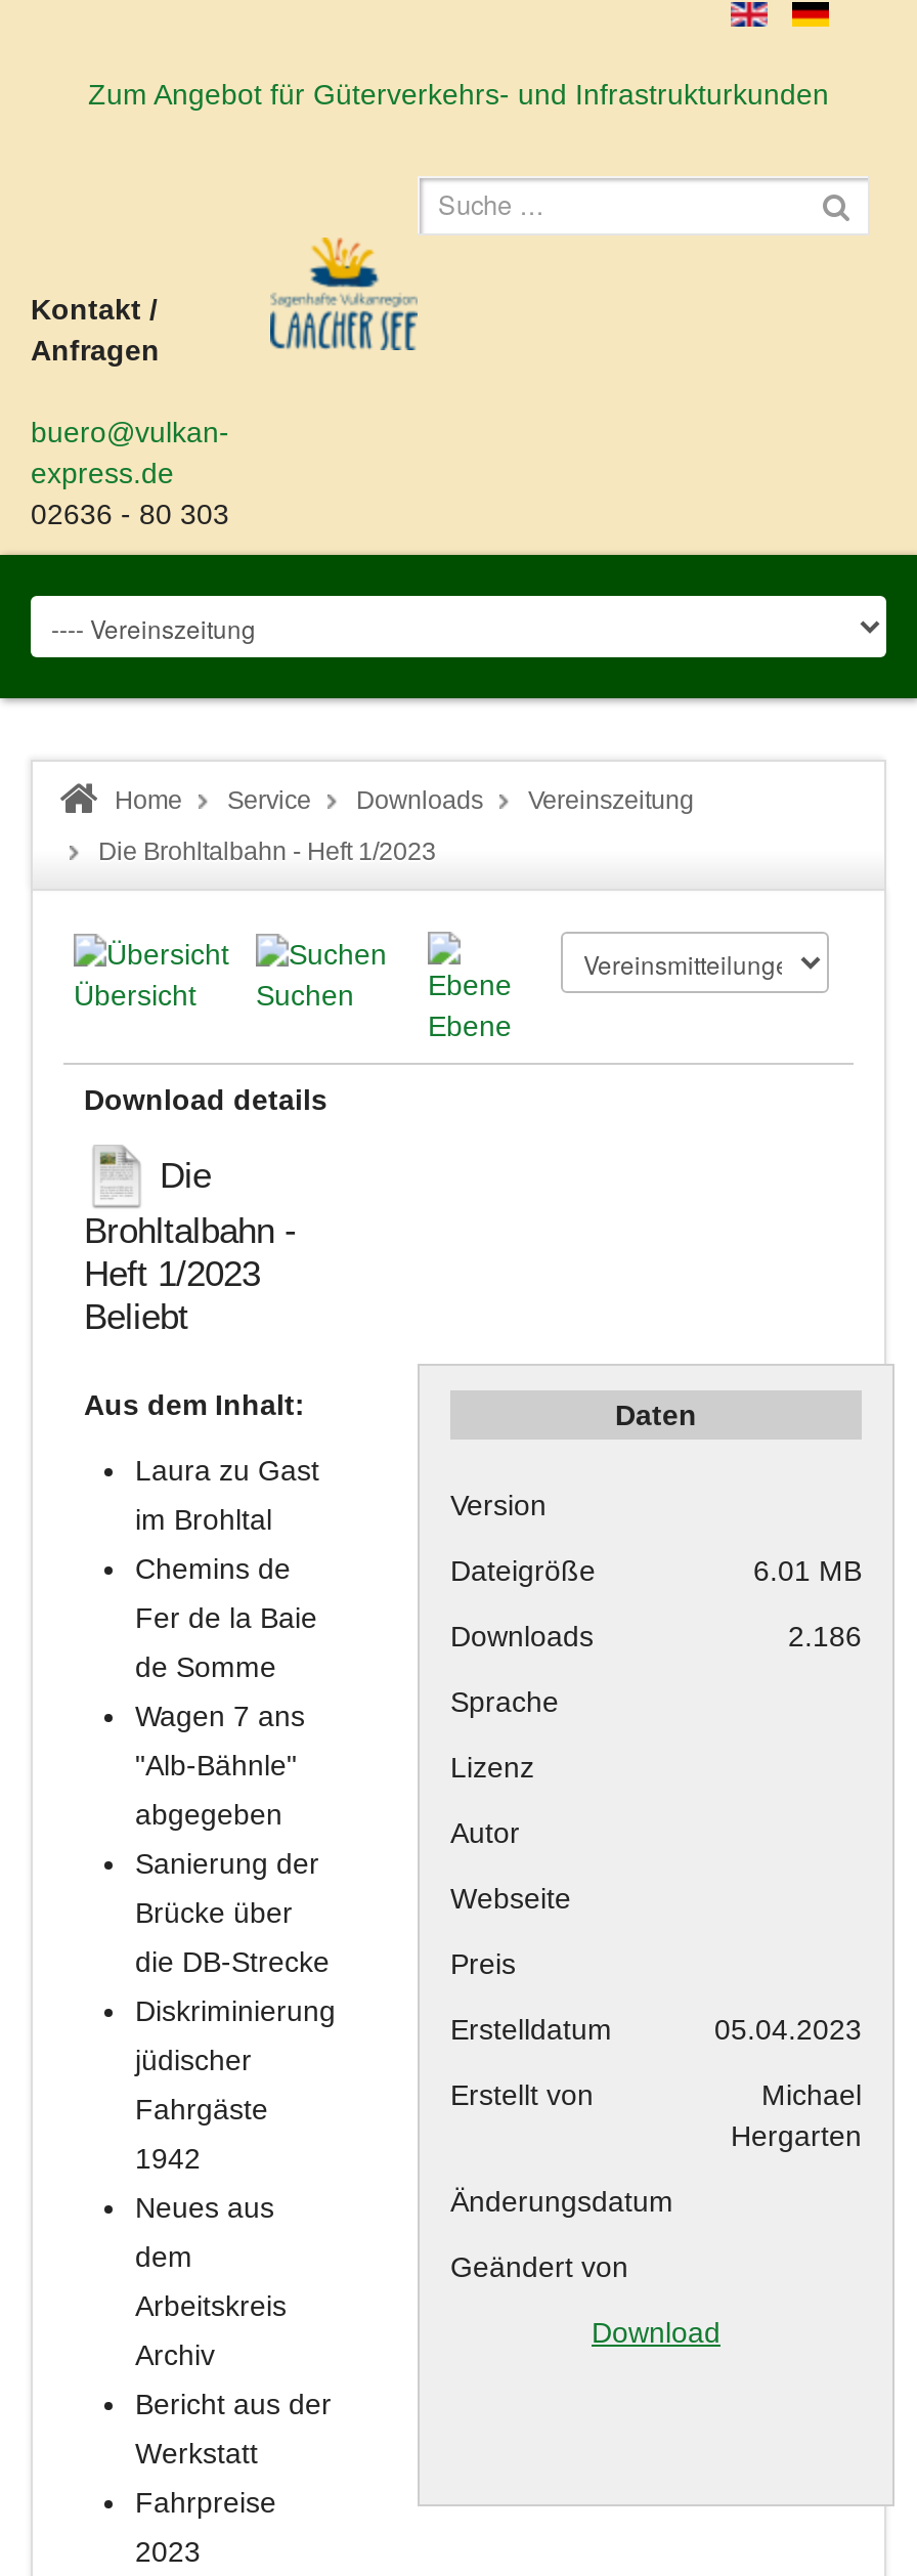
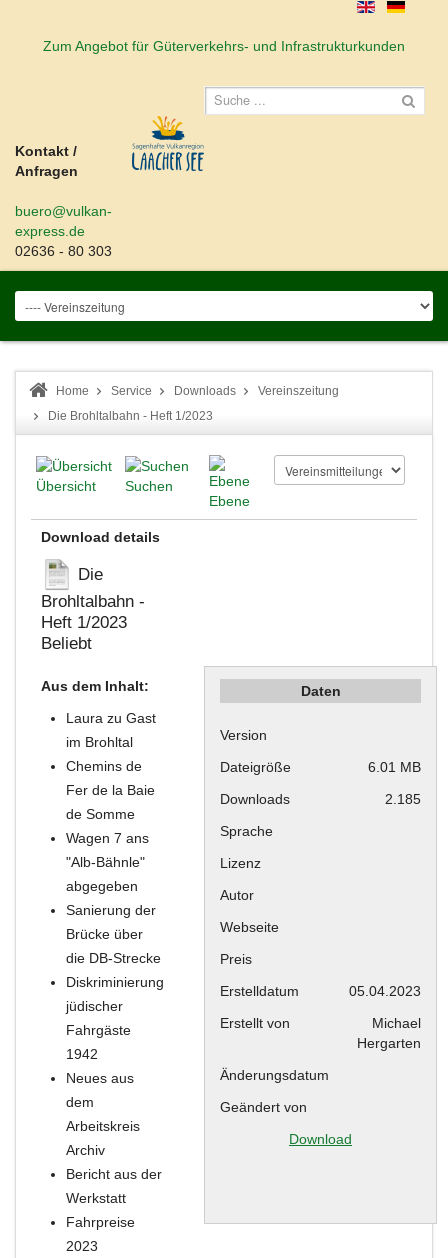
- 2.186
+ 2.185
